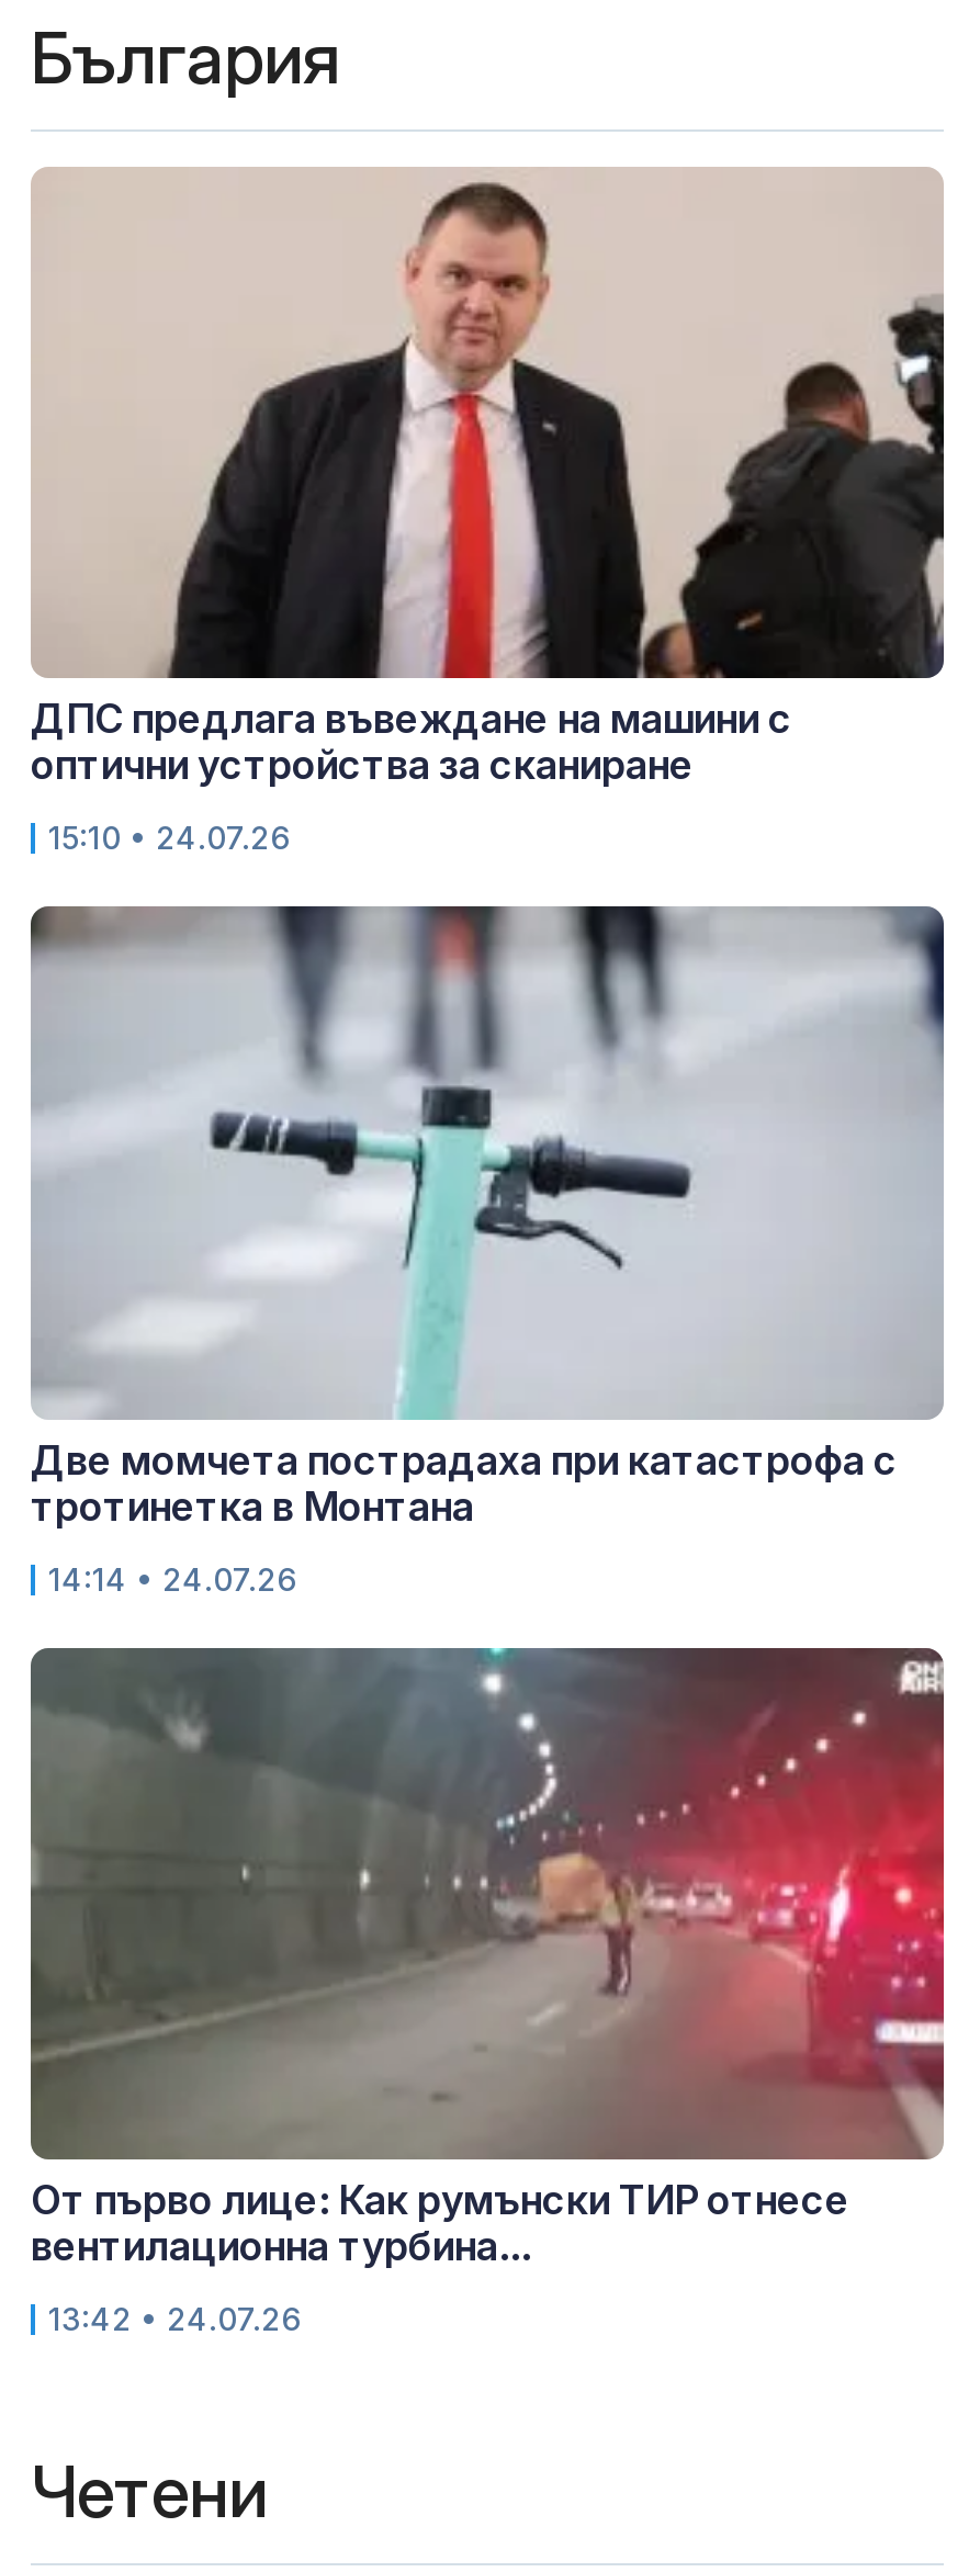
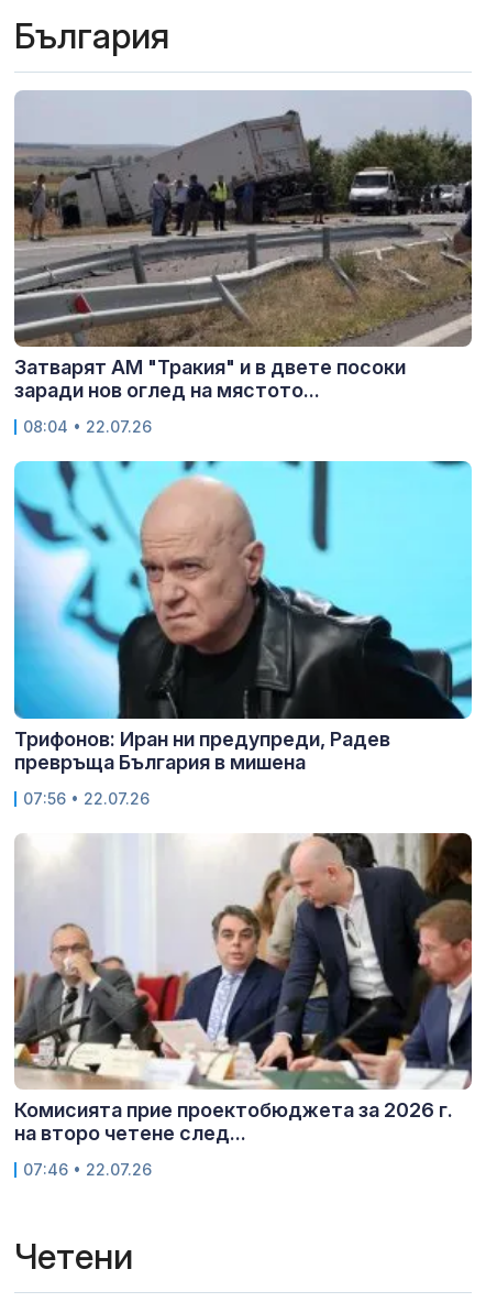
- [image]
- ДПС предлага въвеждане на машини с
- оптични устройства за сканиране
+ [image]
+ Затварят АМ "Тракия" и в двете посоки
+ заради нов оглед на мястото...

- 15:10 • 24.07.26
+ 08:04 • 22.07.26

- [image]
- Две момчета пострадаха при катастрофа с
- тротинетка в Монтана
+ [image]
+ Трифонов: Иран ни предупреди, Радев
+ превръща България в мишена

- 14:14 • 24.07.26
+ 07:56 • 22.07.26

- [image]
- От първо лице: Как румънски ТИР отнесе
- вентилационна турбина...
+ [image]
+ Комисията прие проектобюджета за 2026 г.
+ на второ четене след...

- 13:42 • 24.07.26
+ 07:46 • 22.07.26
